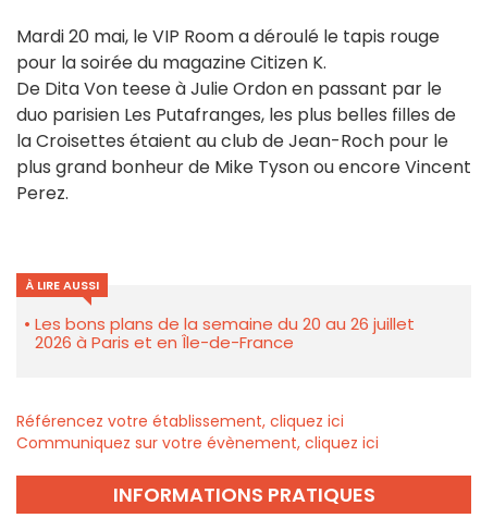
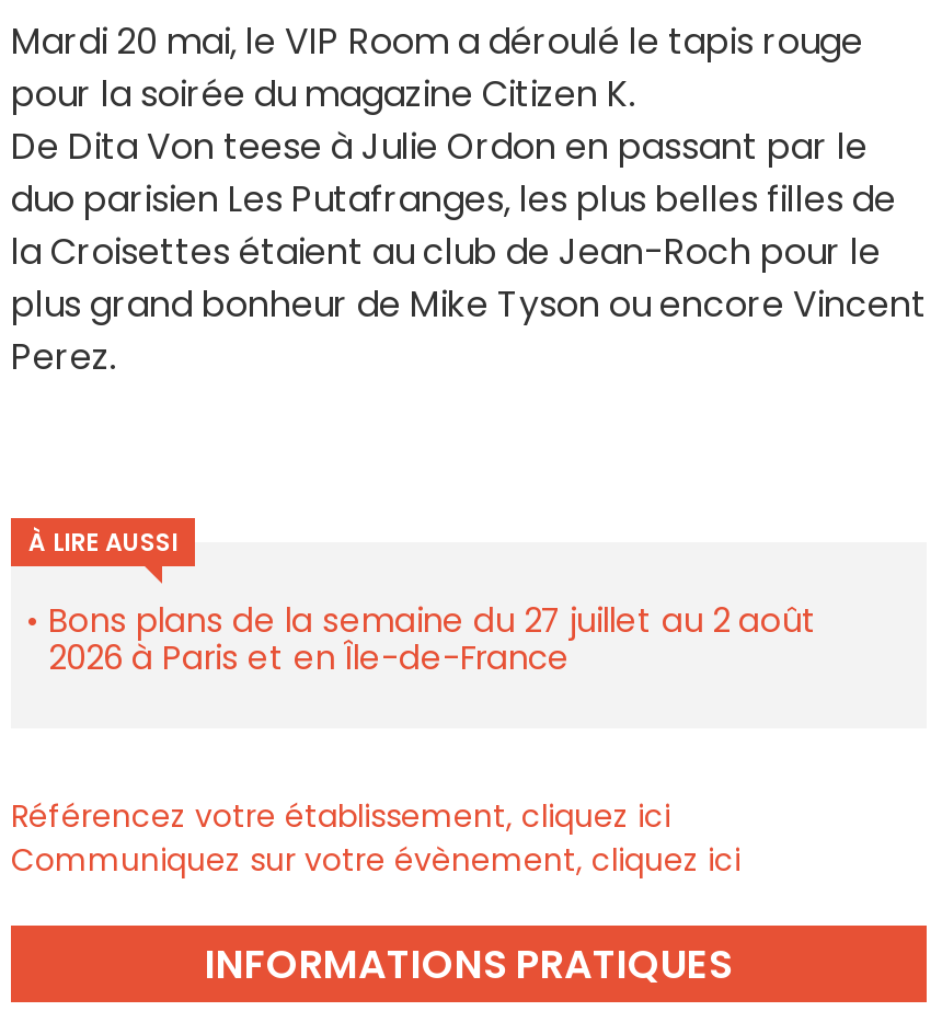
- Les bons plans de la semaine du 20 au 26 juillet
+ Bons plans de la semaine du 27 juillet au 2 août
